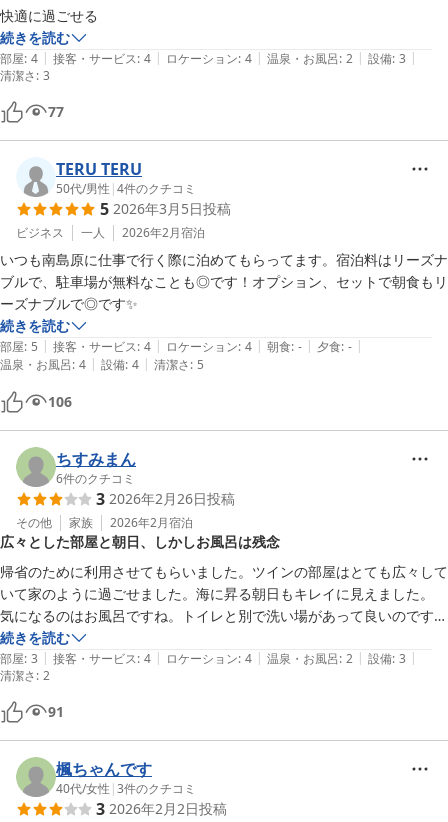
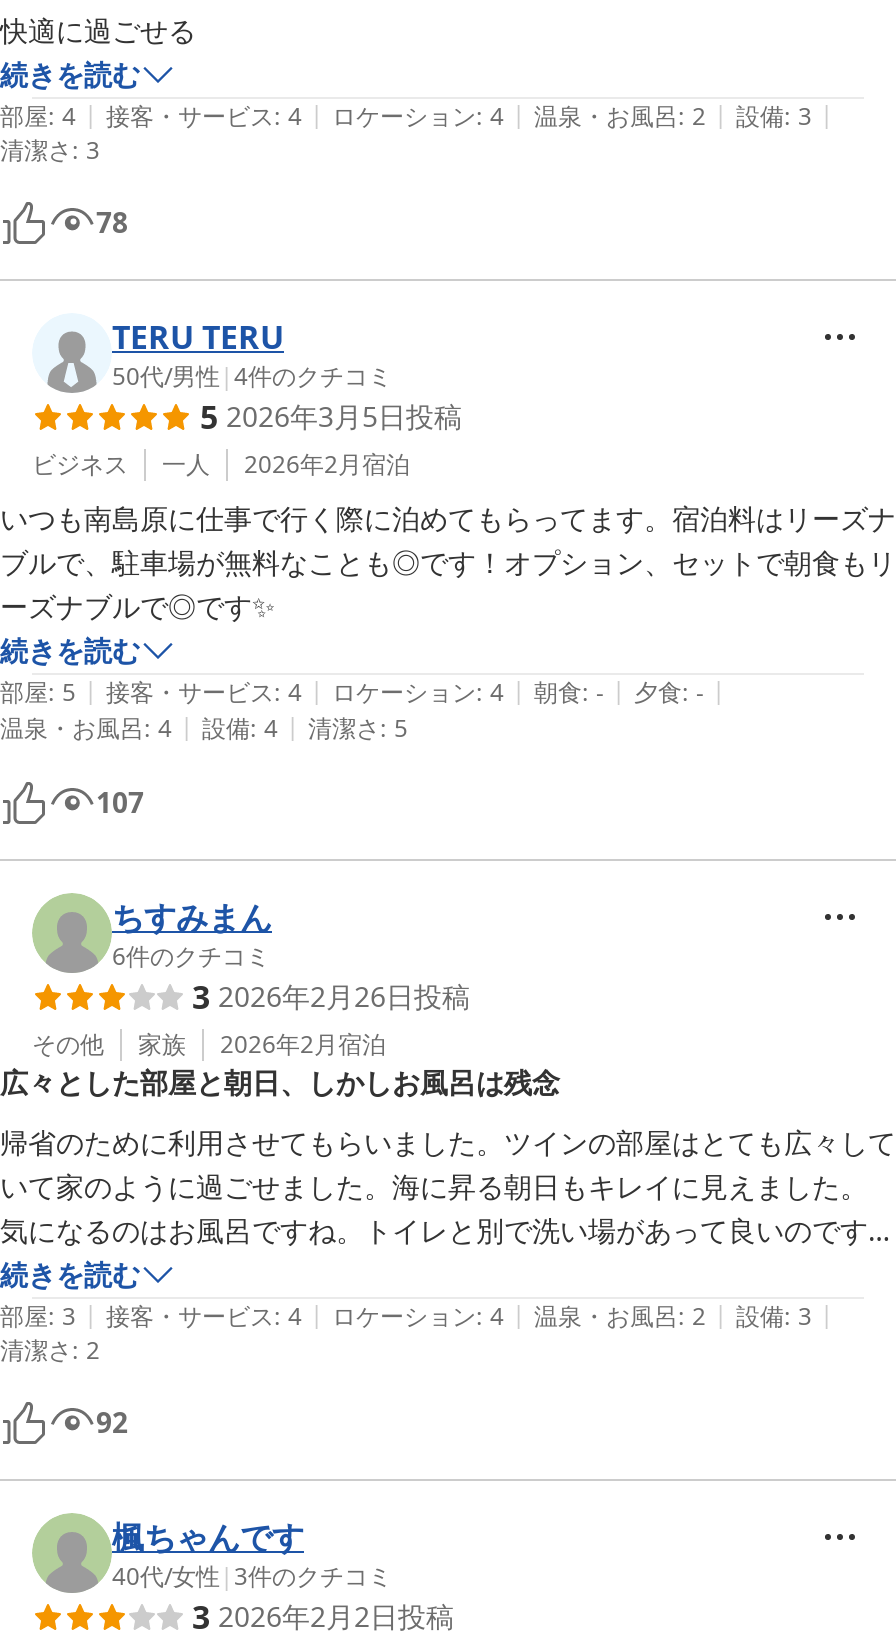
- 77
+ 78

- 106
+ 107

- 91
+ 92
